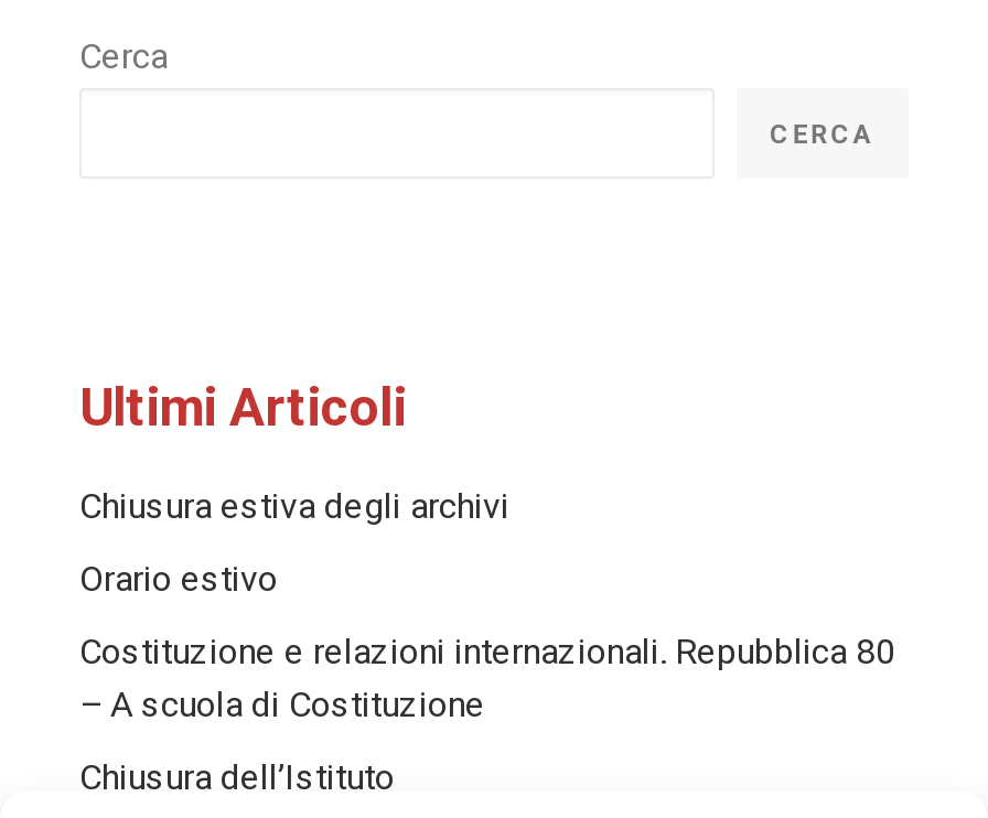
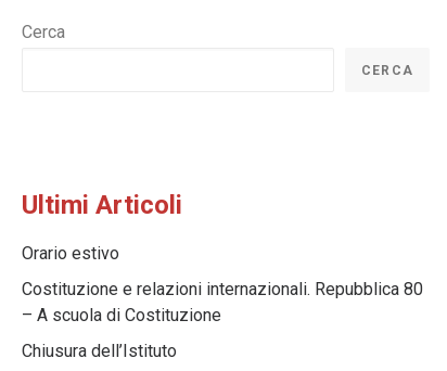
- Chiusura estiva degli archivi
